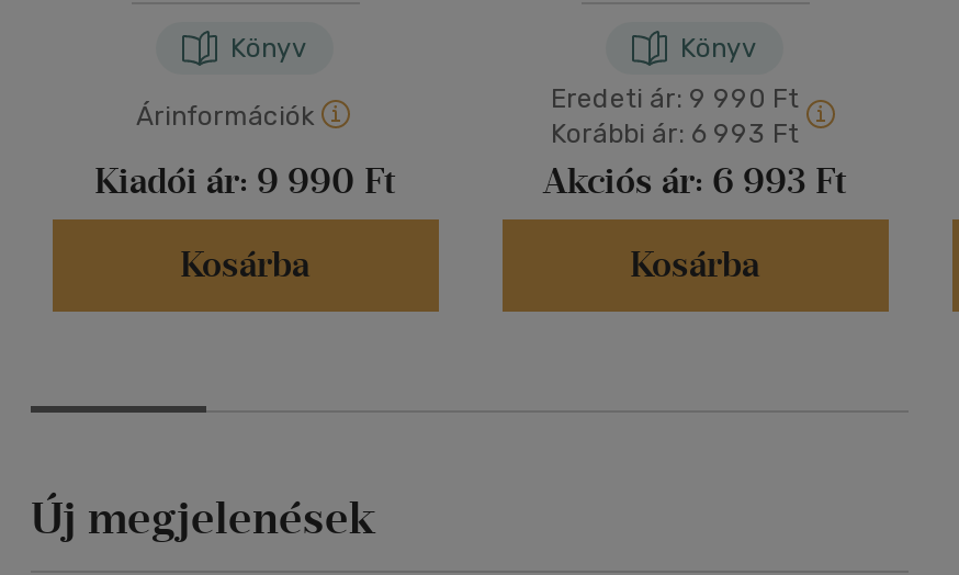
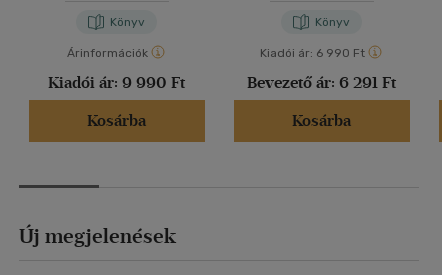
- Eredeti ár: 9 990 Ft
- Korábbi ár: 6 993 Ft
- Akciós ár: 6 993 Ft
+ Kiadói ár: 6 990 Ft
+ Bevezető ár: 6 291 Ft
